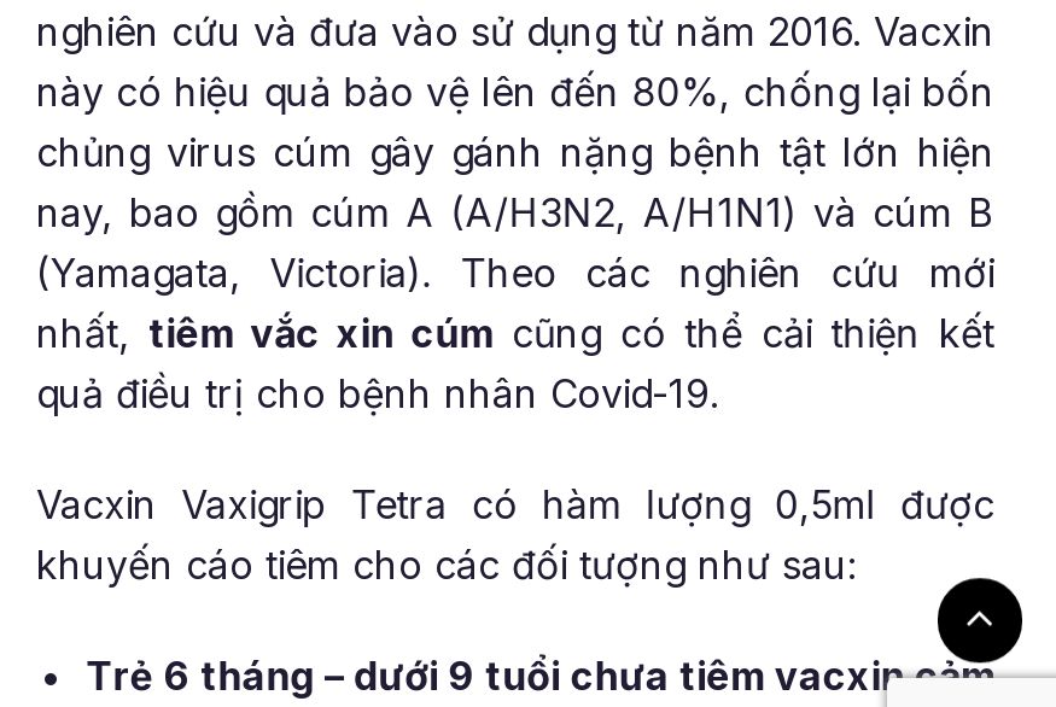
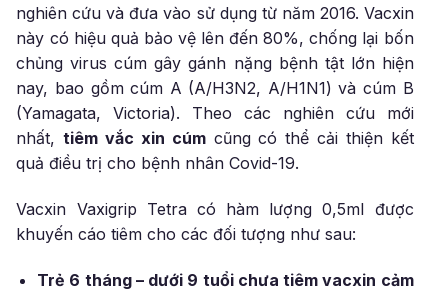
- [image]
